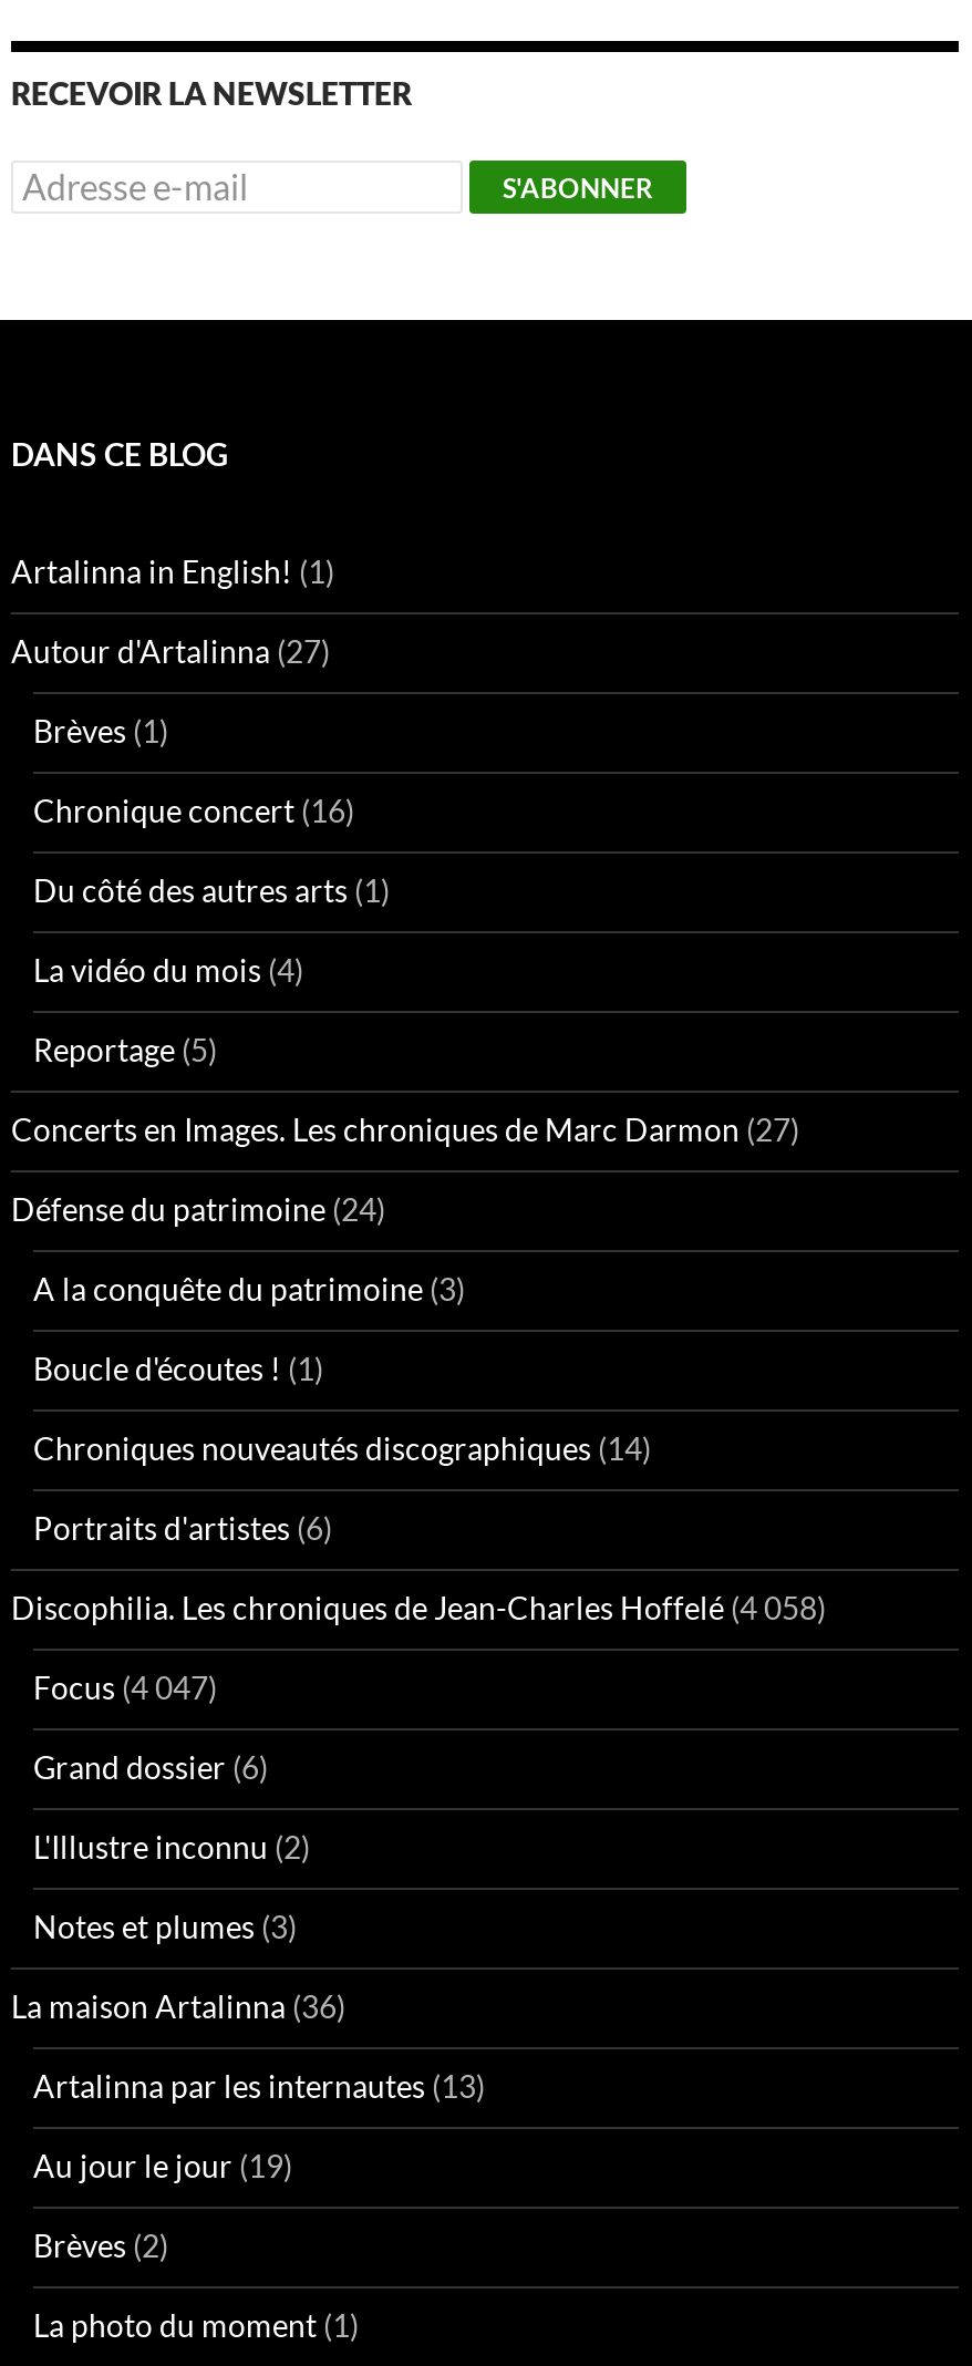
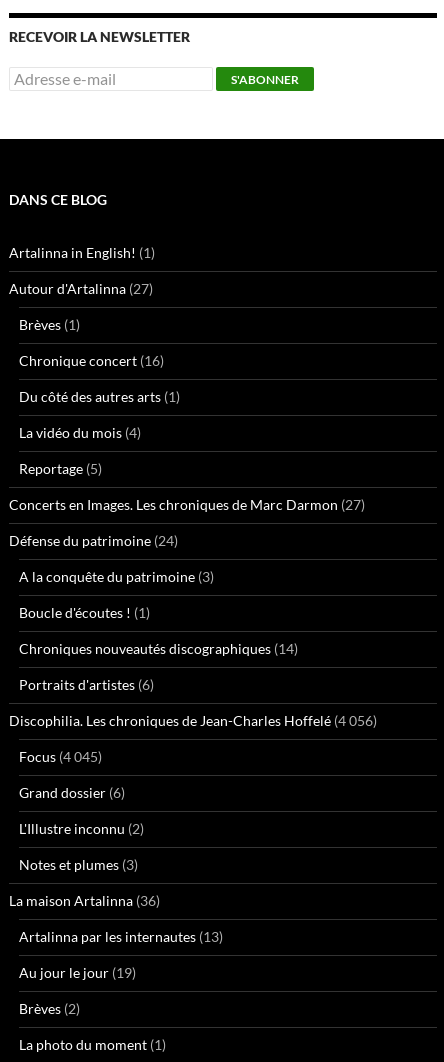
- Discophilia. Les chroniques de Jean-Charles Hoffelé (4 058)
+ Discophilia. Les chroniques de Jean-Charles Hoffelé (4 056)

- Focus (4 047)
+ Focus (4 045)
